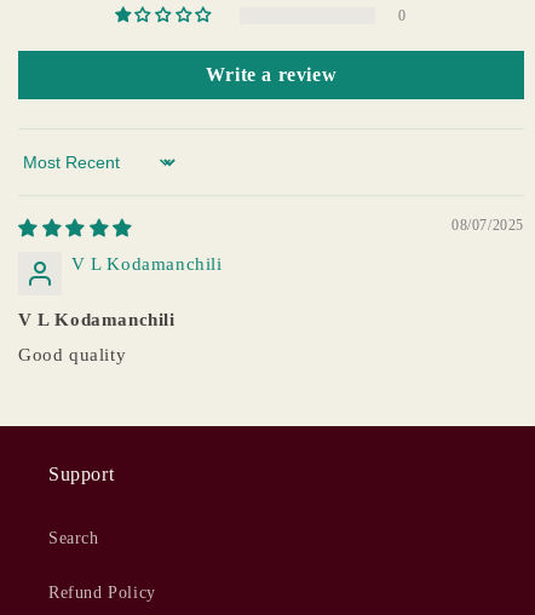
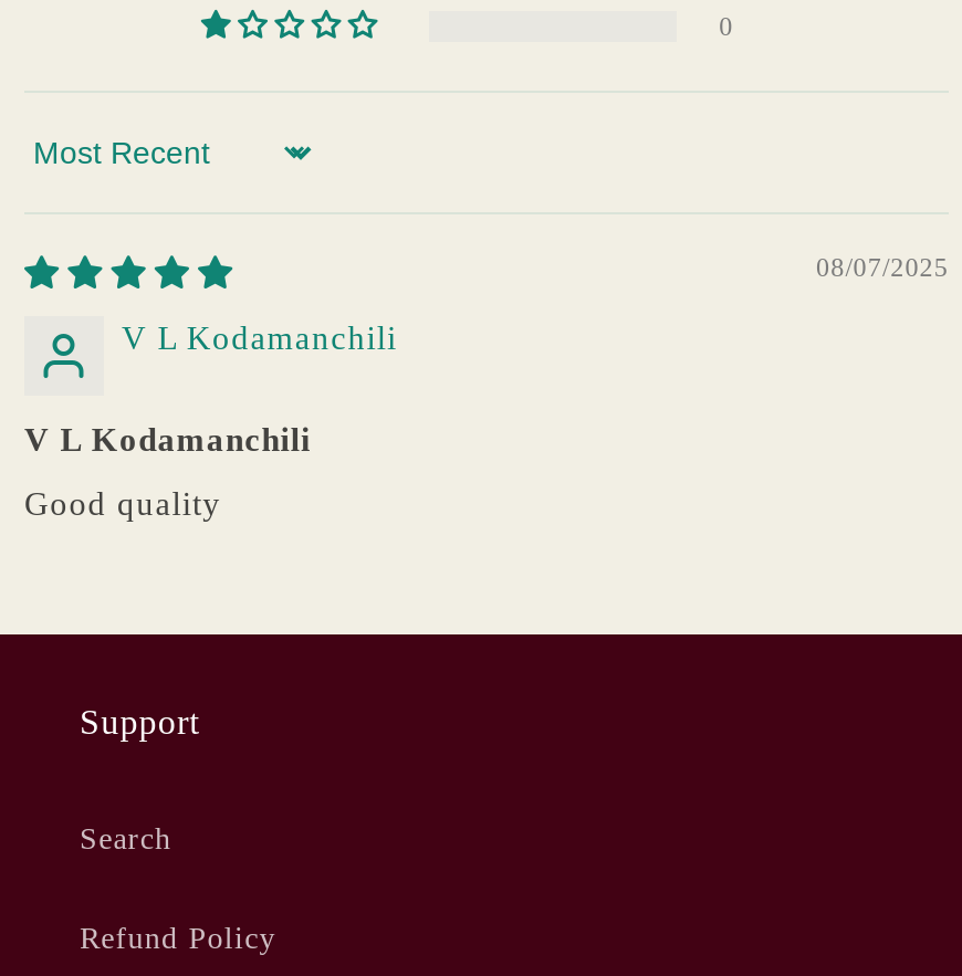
- Write a review
